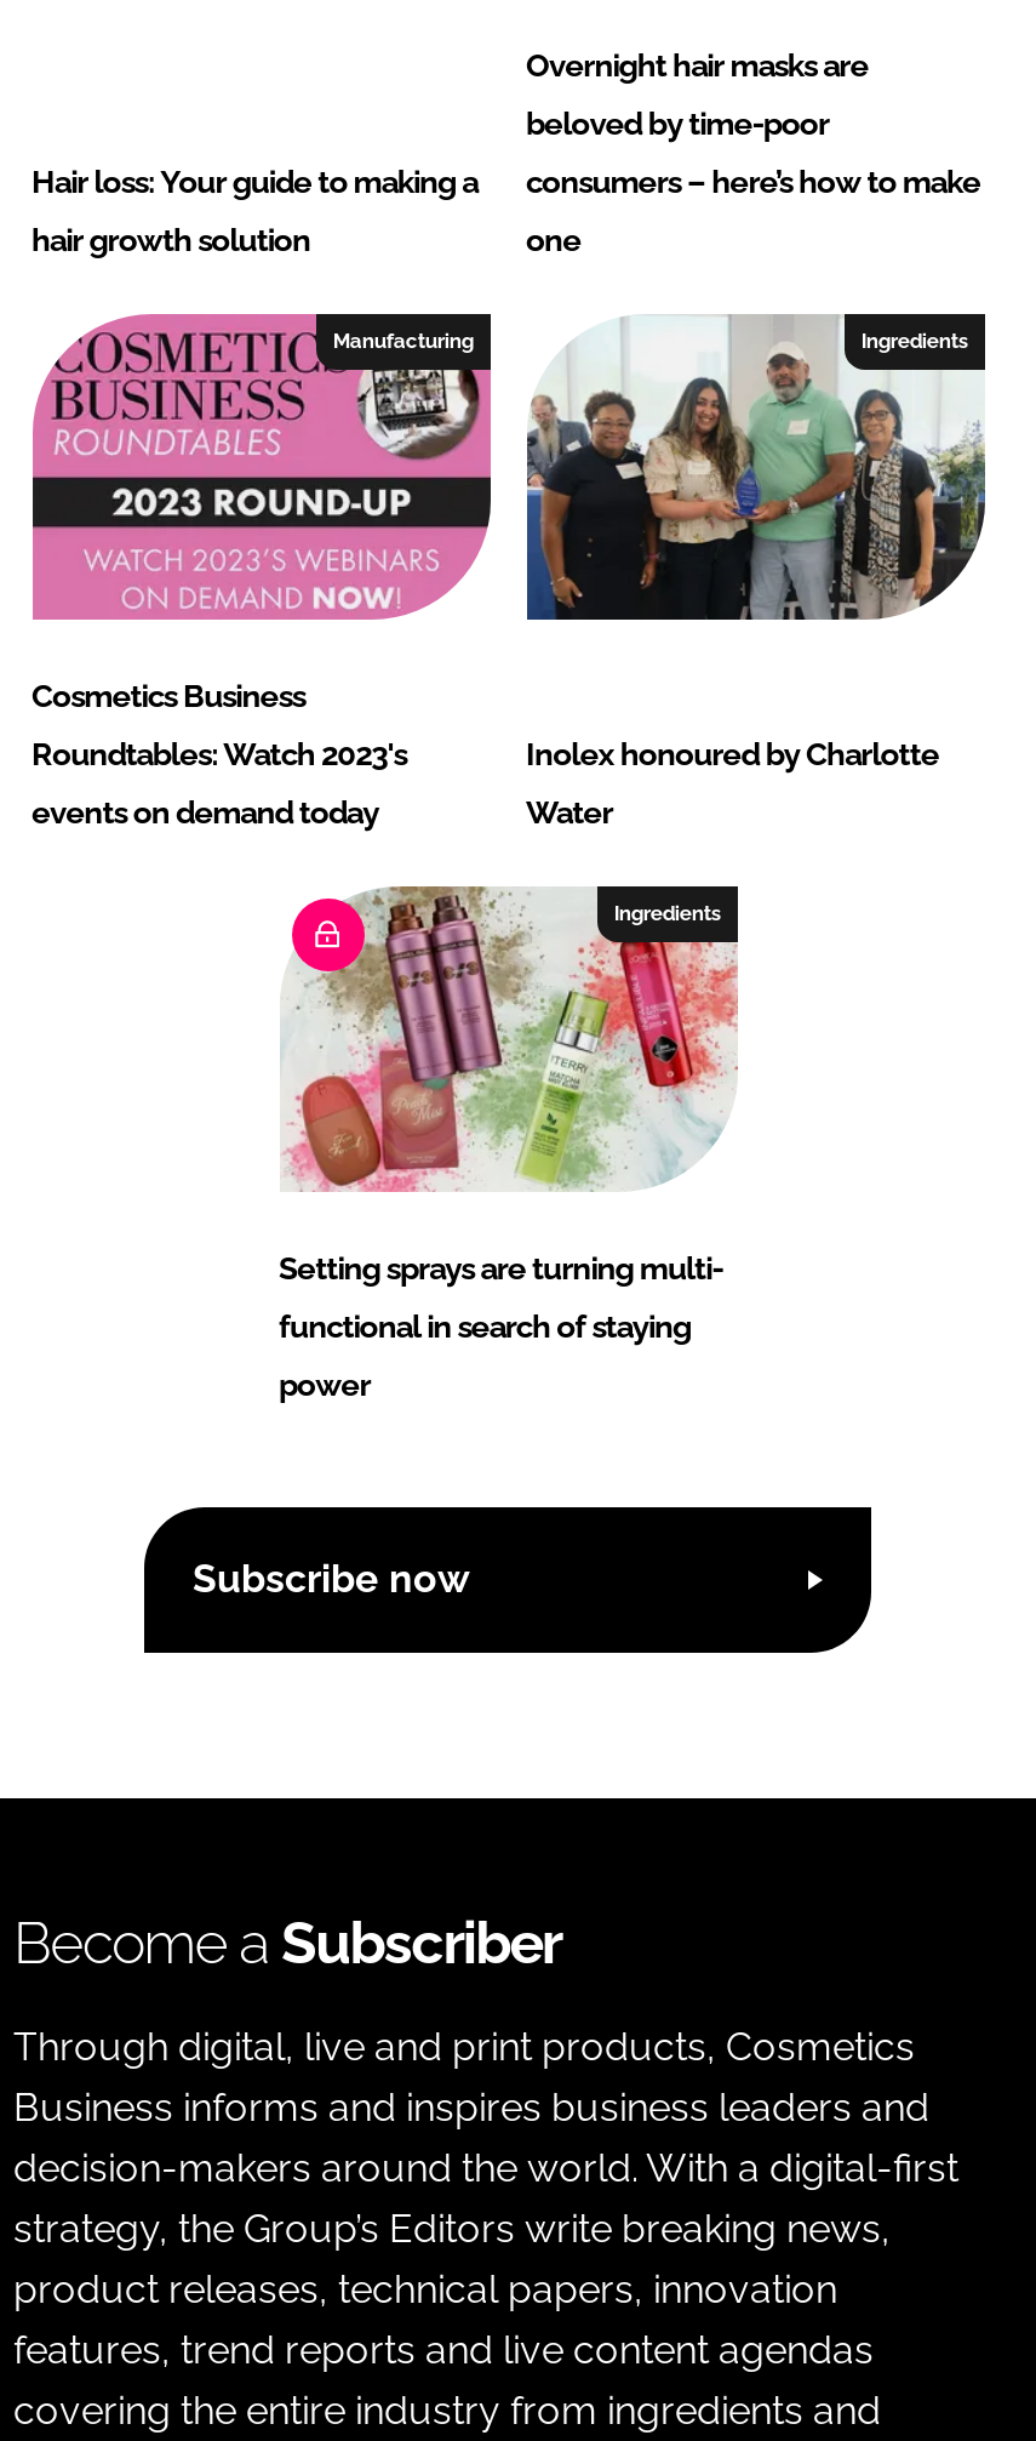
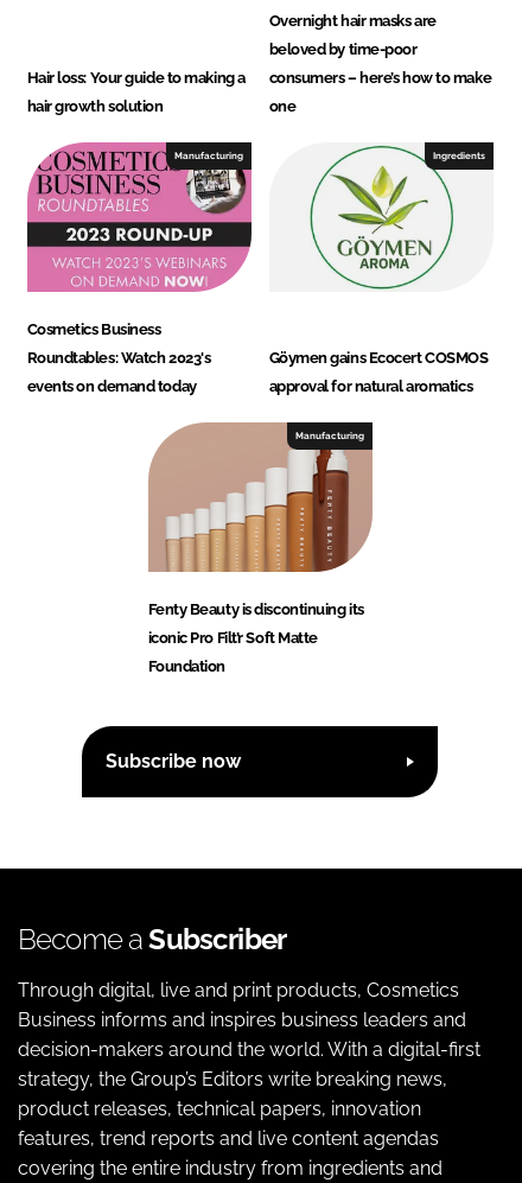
- [image]
+ [image]

- Inolex honoured by Charlotte
+ Göymen gains Ecocert COSMOS

- Water
+ approval for natural aromatics

- [image]
- Ingredients
+ [image]
+ Manufacturing

- Setting sprays are turning multi-
+ Fenty Beauty is discontinuing its

- functional in search of staying
+ iconic Pro Filt’r Soft Matte

- power
+ Foundation
